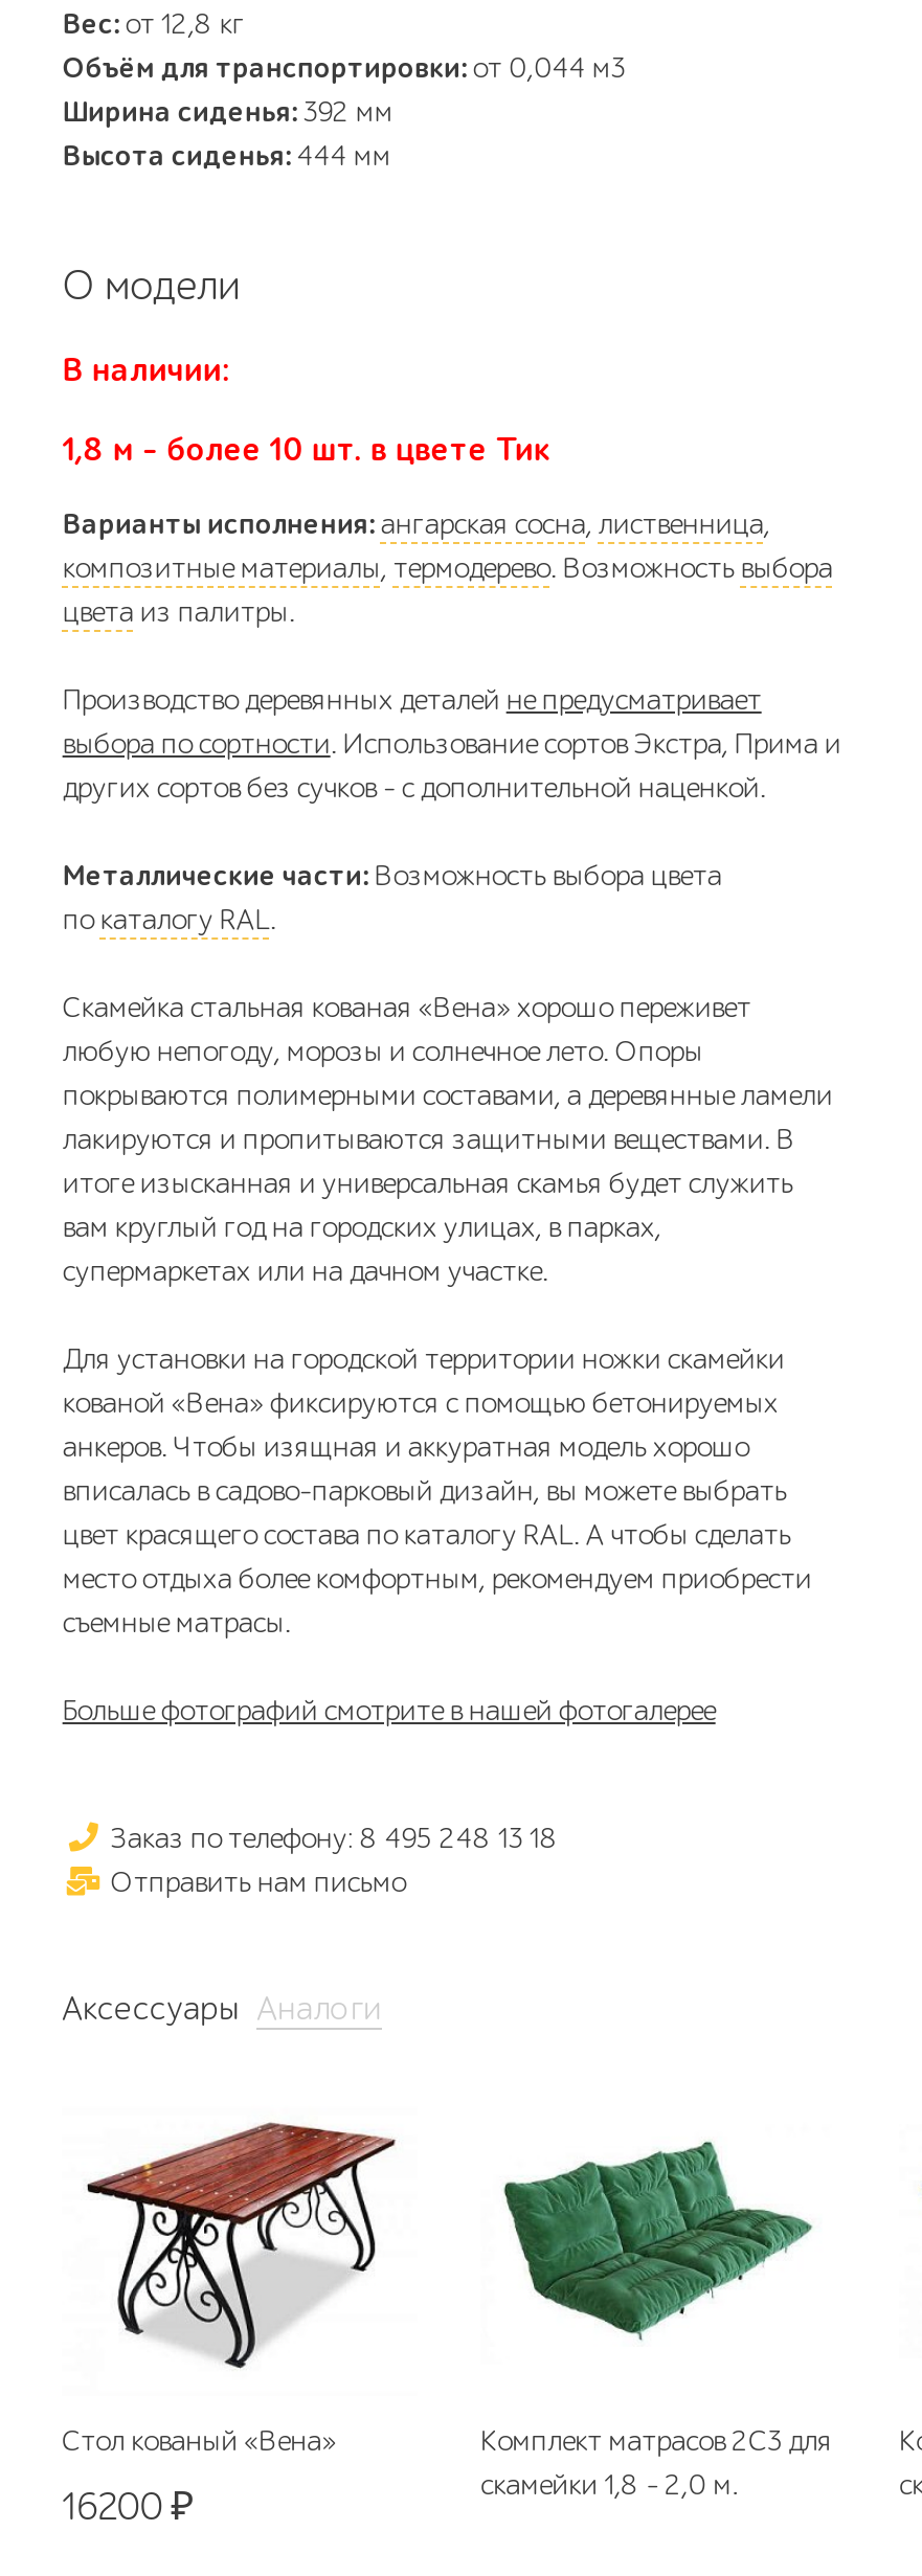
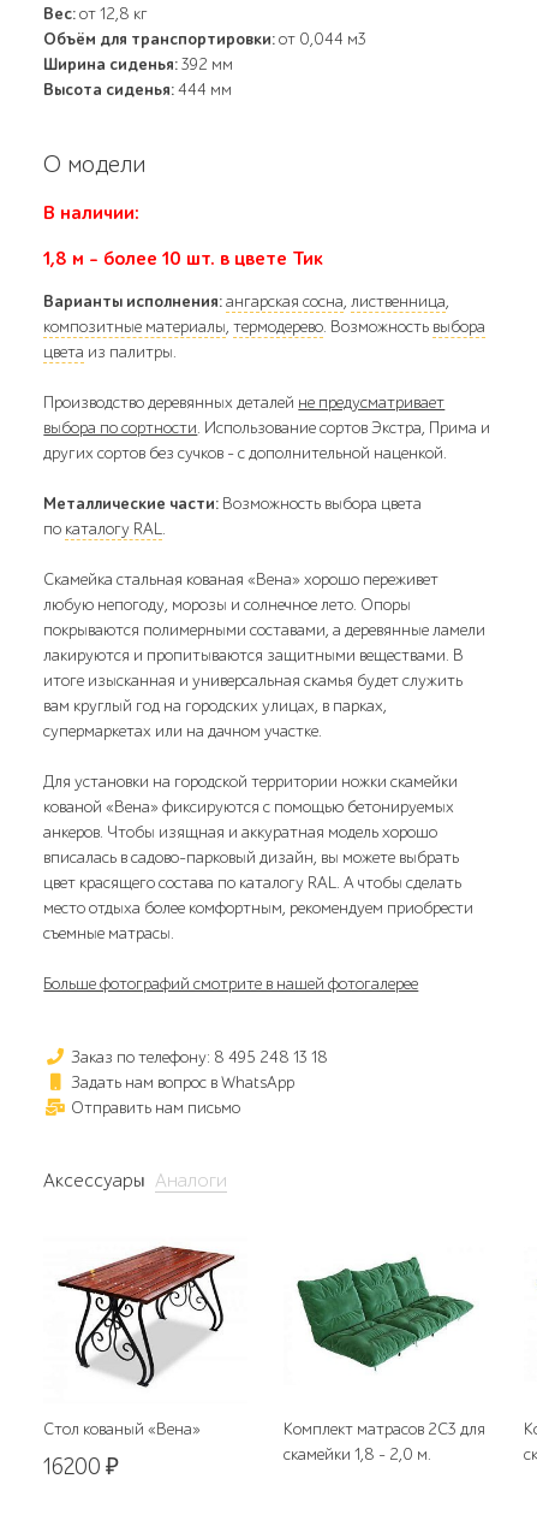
+ Задать нам вопрос в WhatsApp
